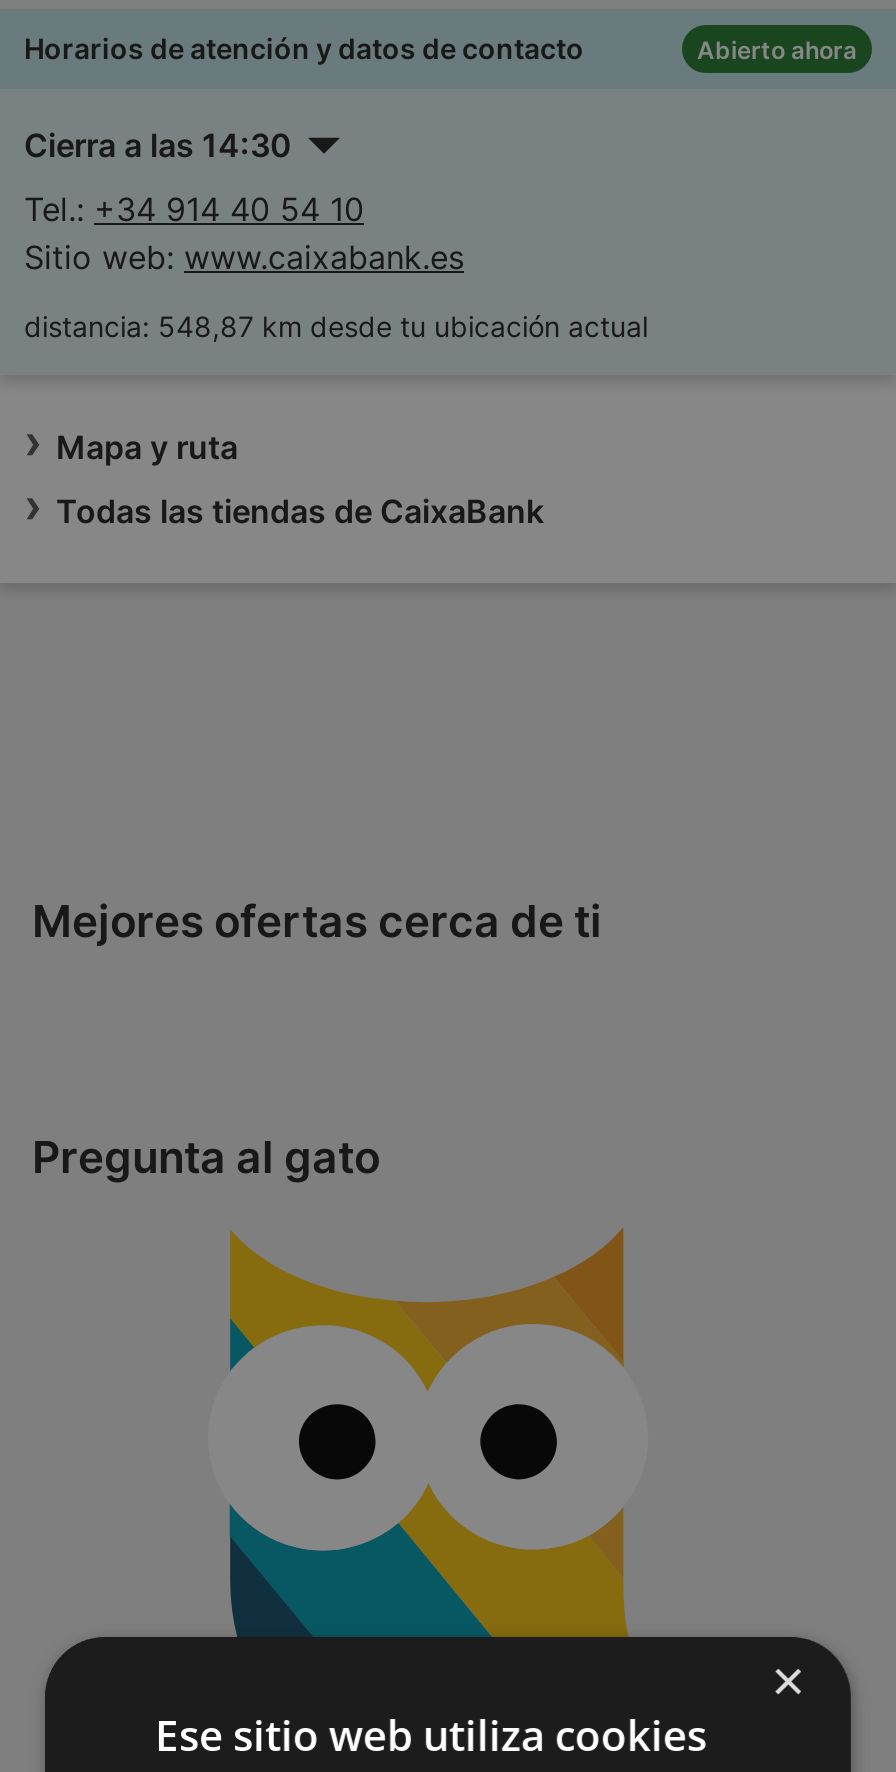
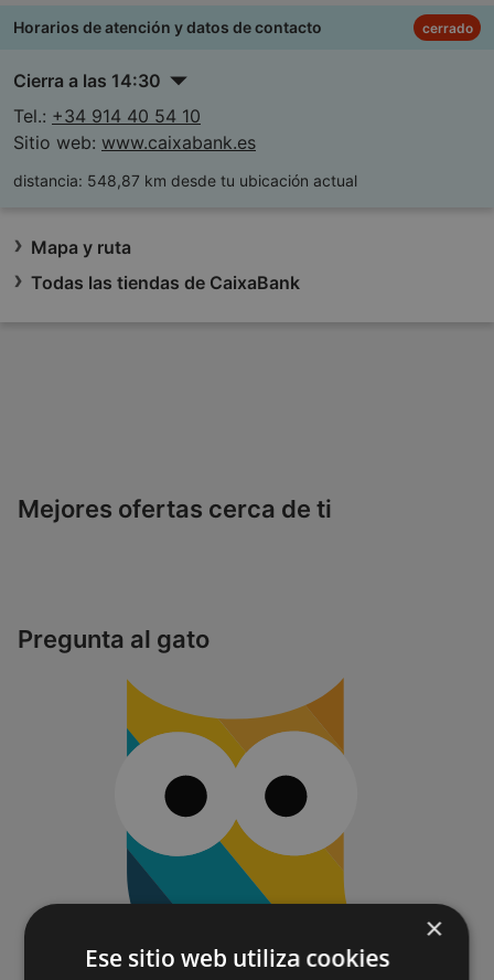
- Abierto ahora
+ cerrado
